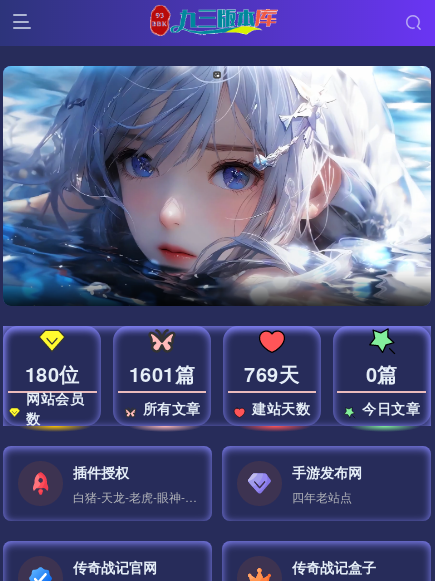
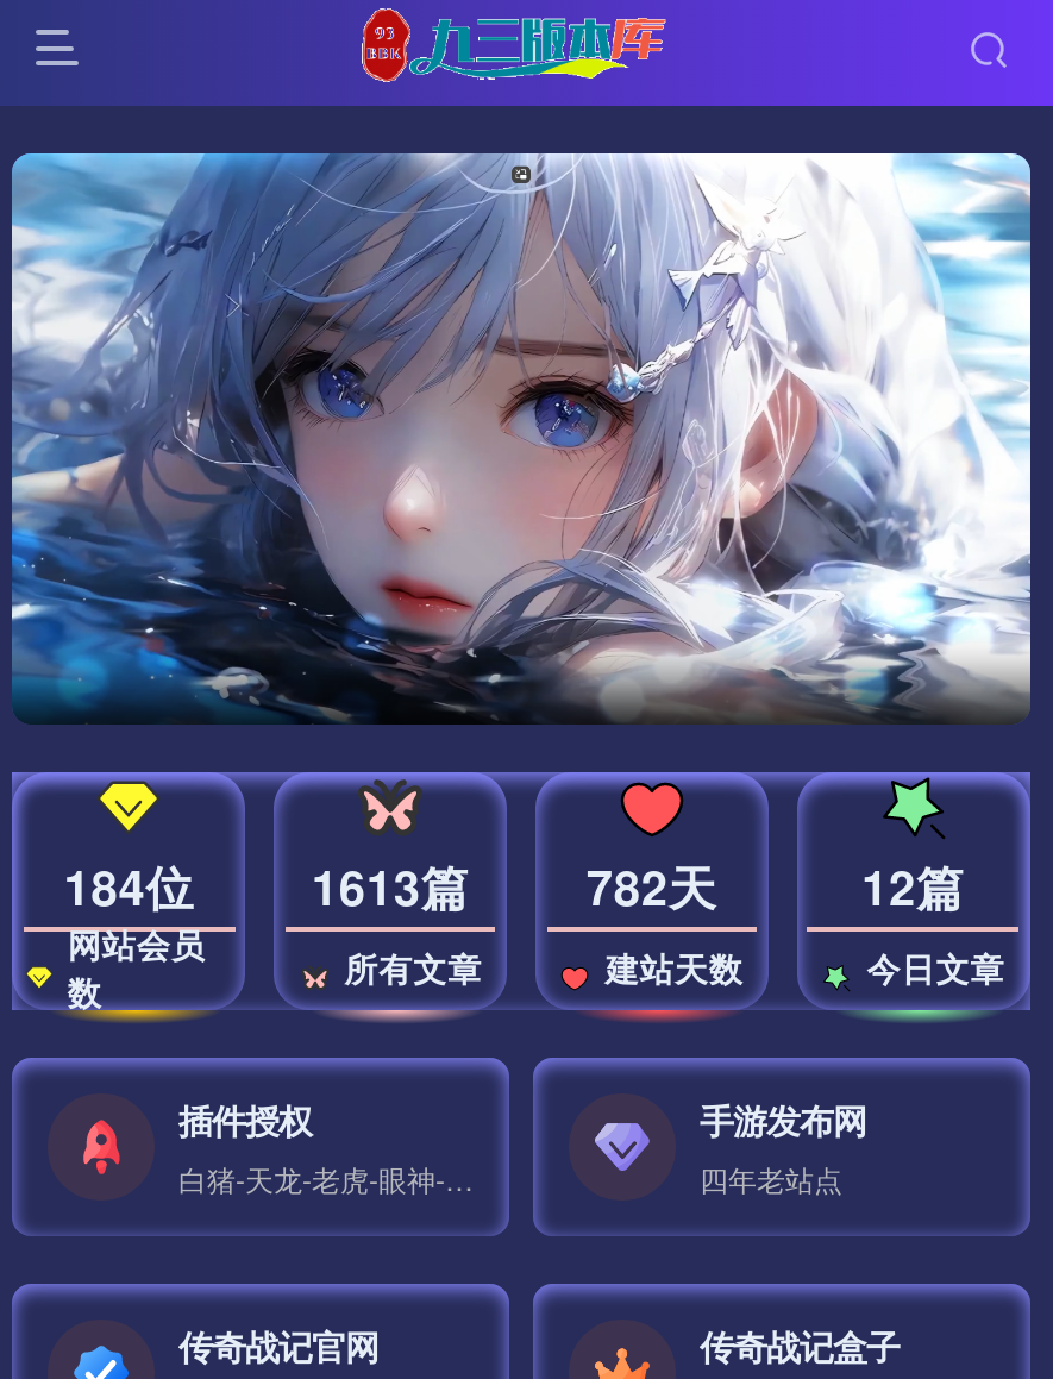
- 180位
+ 184位

- 1601篇
+ 1613篇

- 769天
+ 782天

- 0篇
+ 12篇
